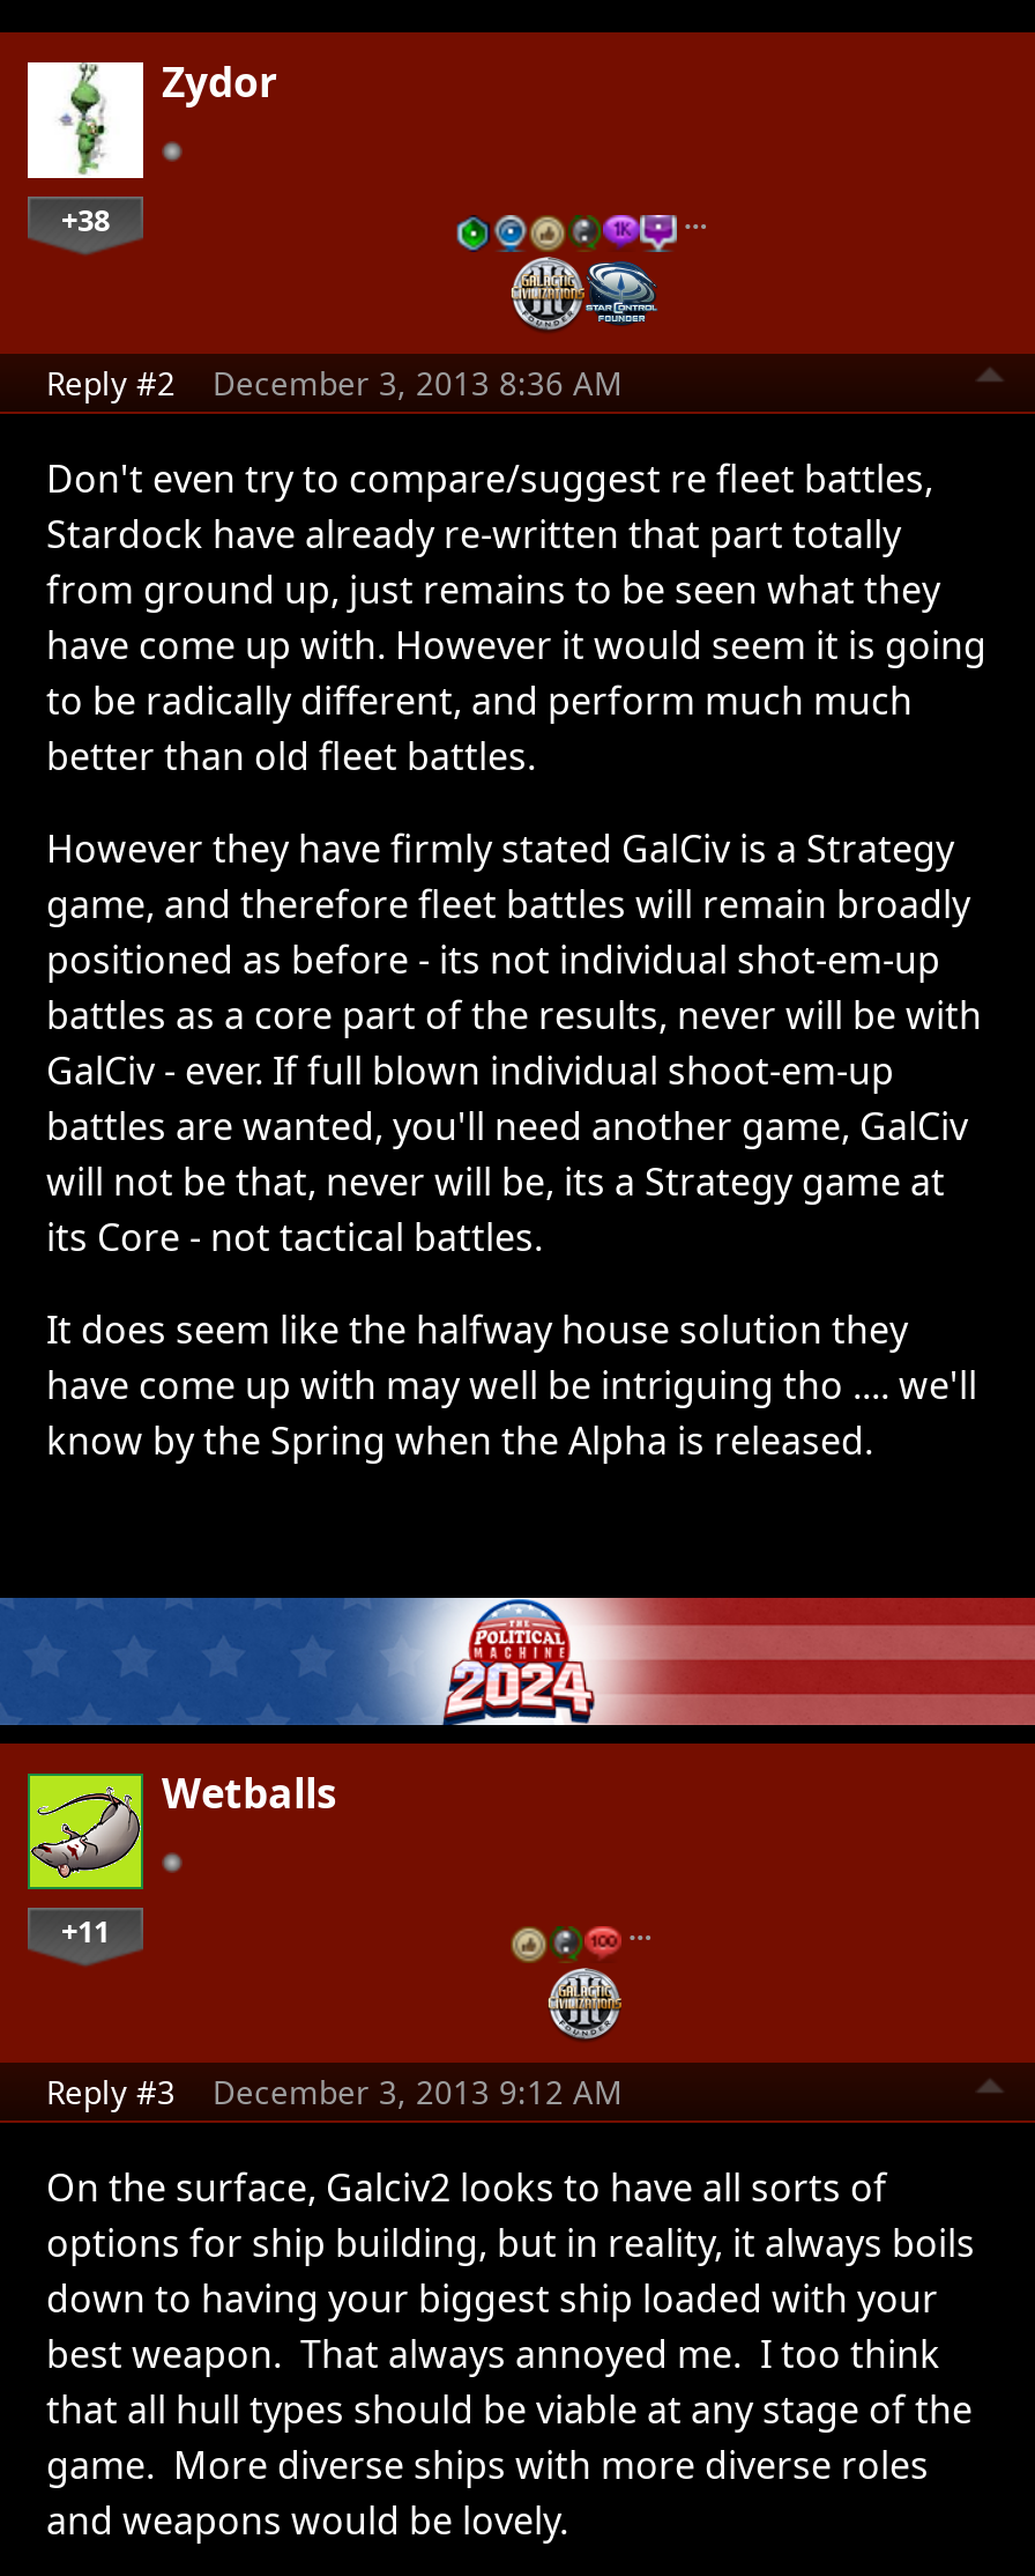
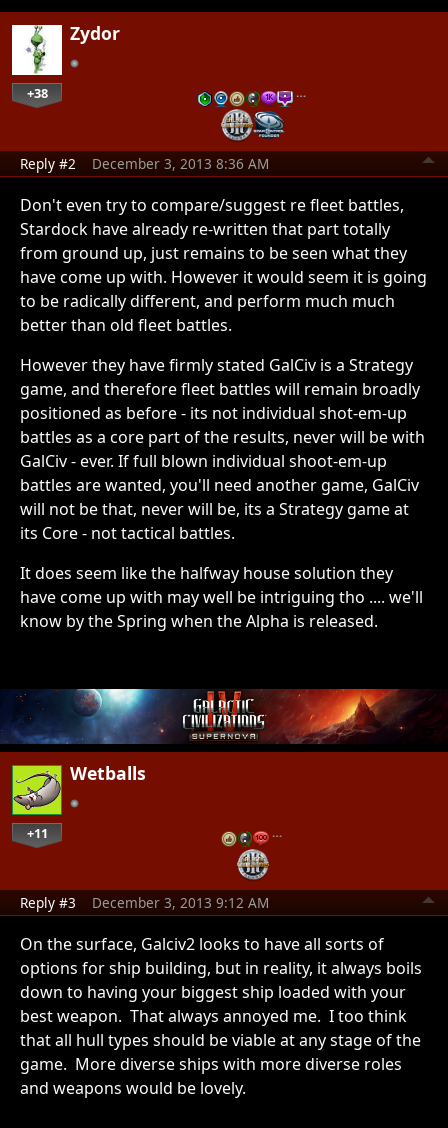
- [image]
+ [image]
